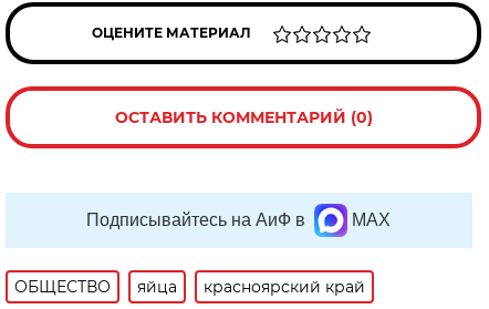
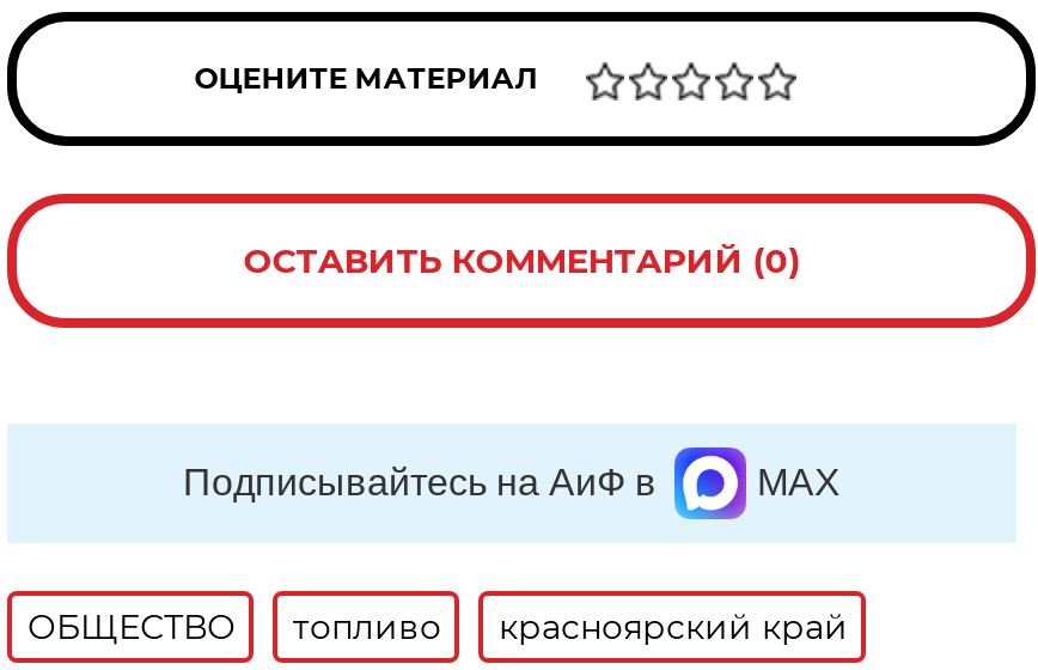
- яйца
+ топливо
